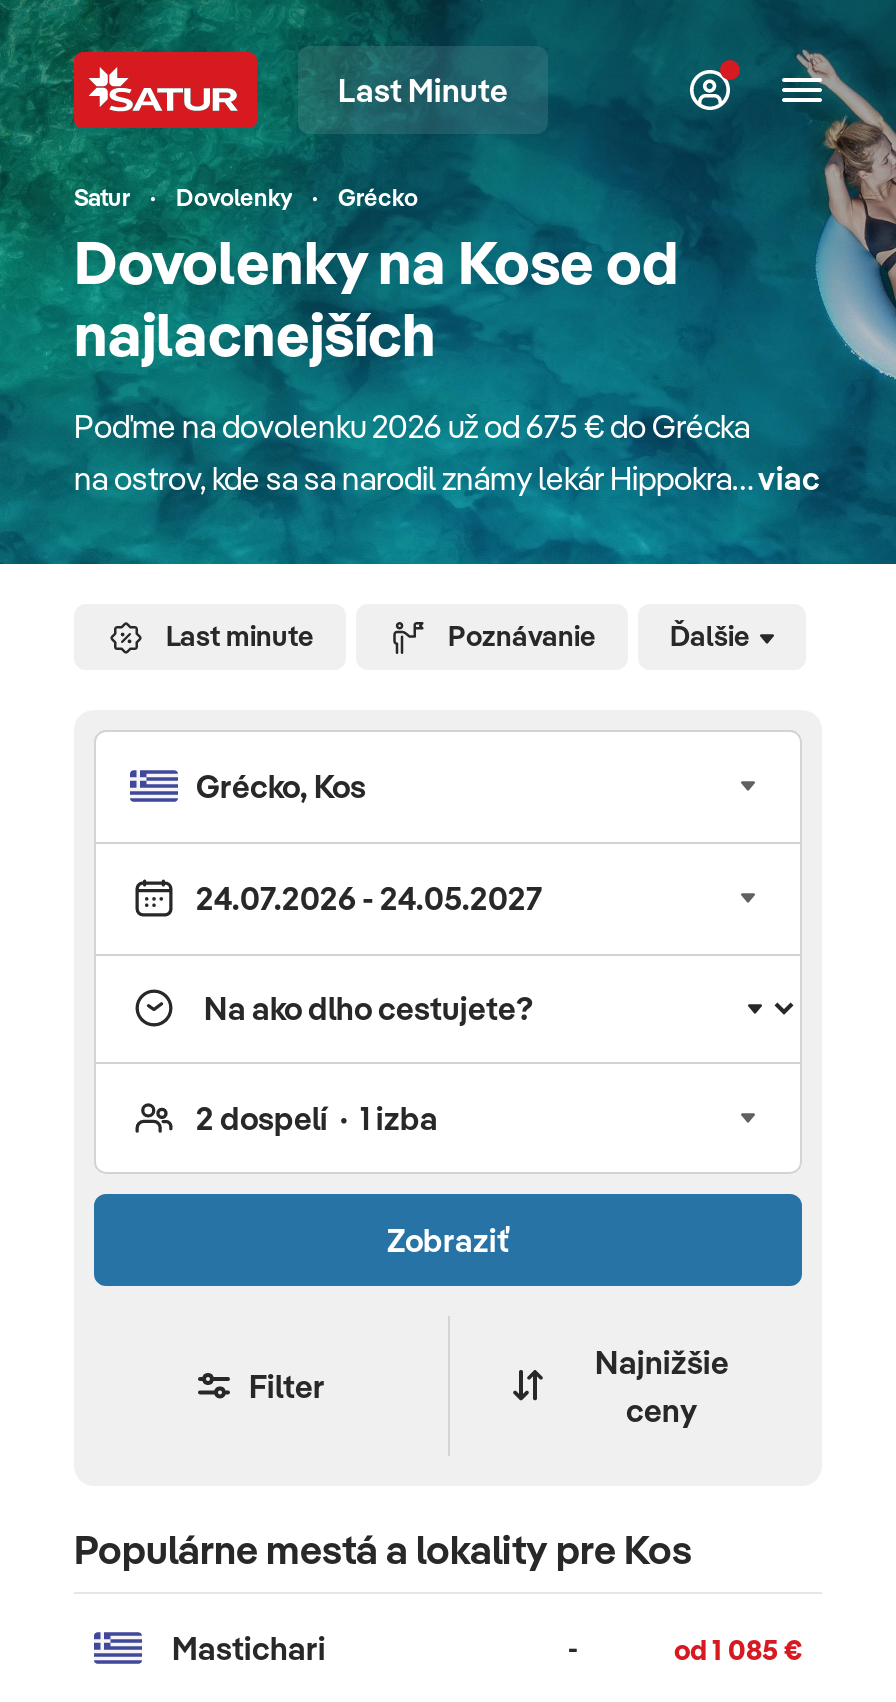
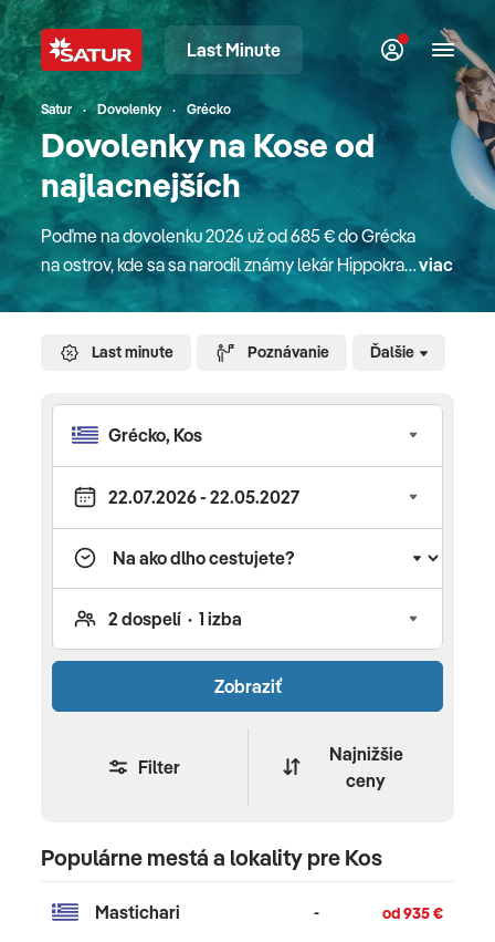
- Poďme na dovolenku 2026 už od 675 € do Grécka
+ Poďme na dovolenku 2026 už od 685 € do Grécka

- od 1 085 €
+ od 935 €
